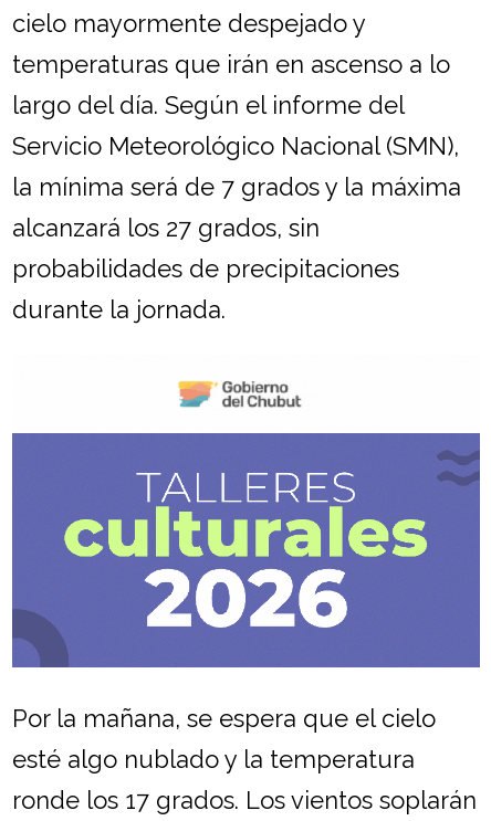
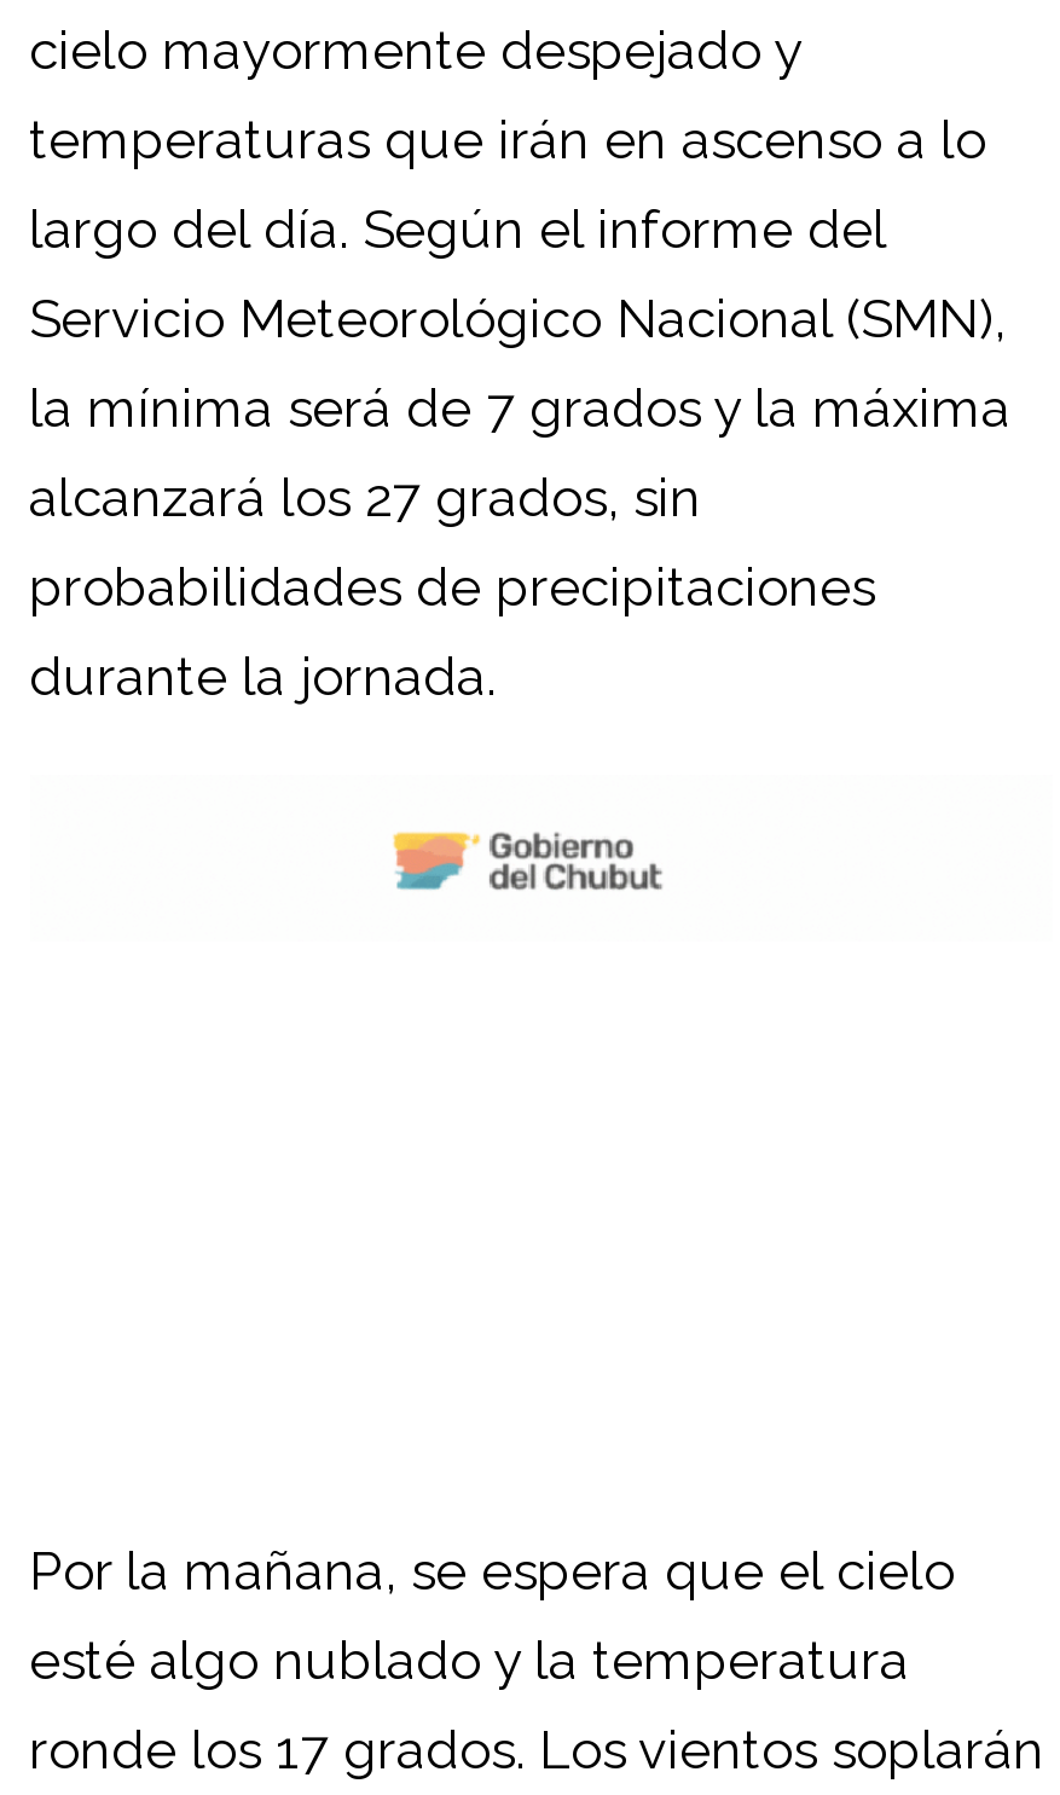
- [image]
